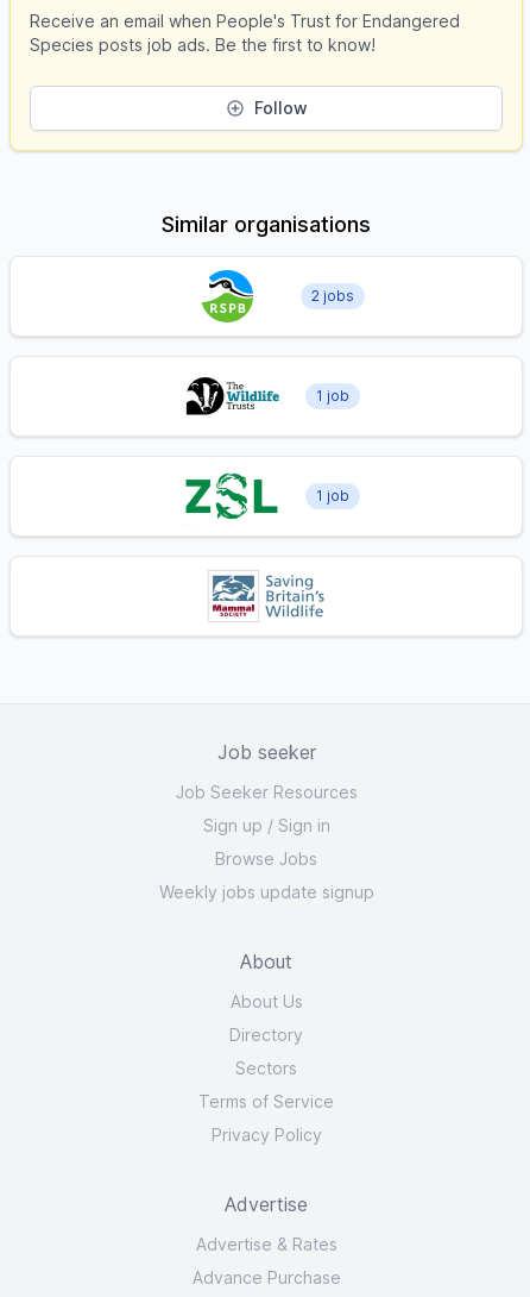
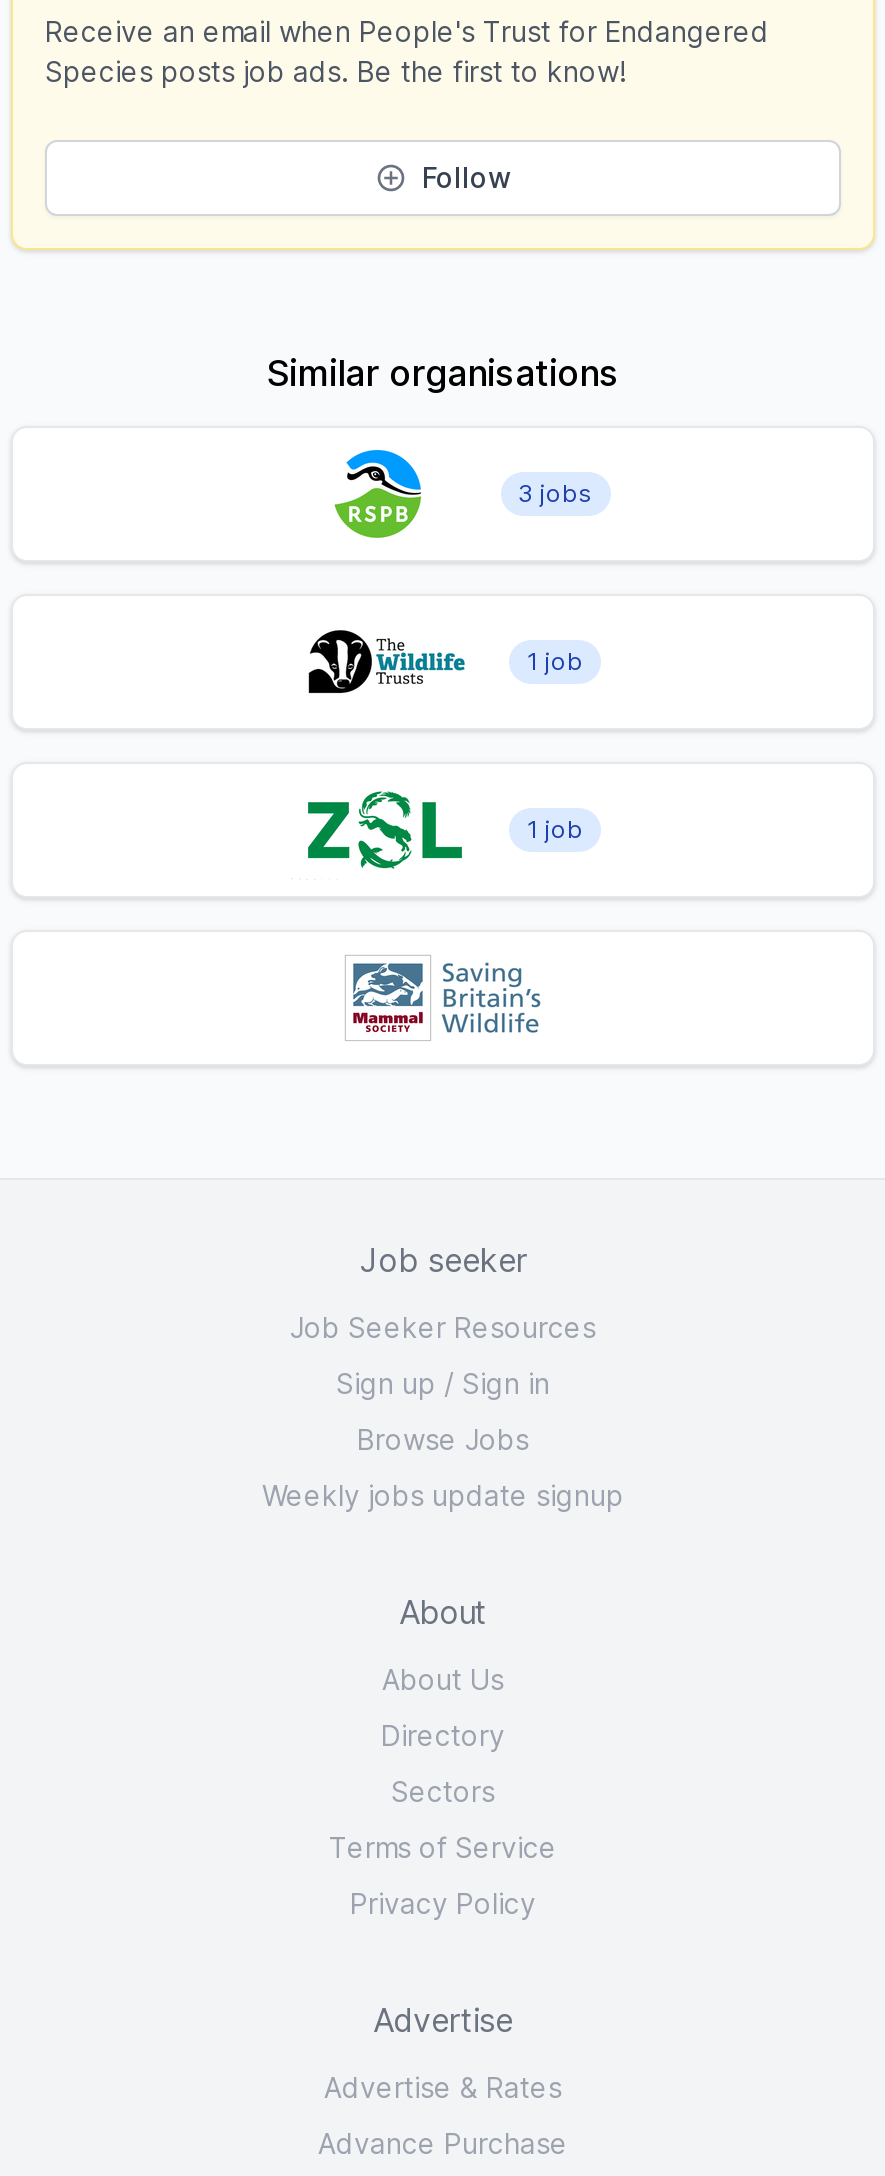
- 2 jobs
+ 3 jobs
